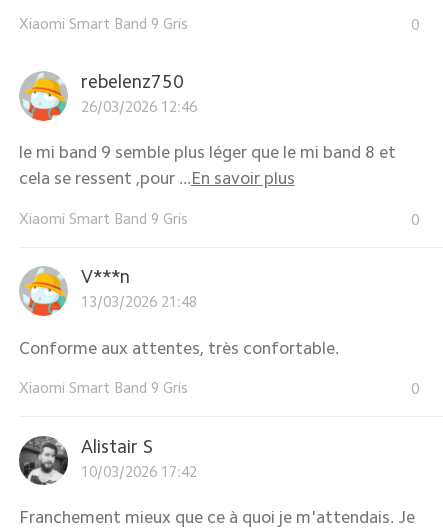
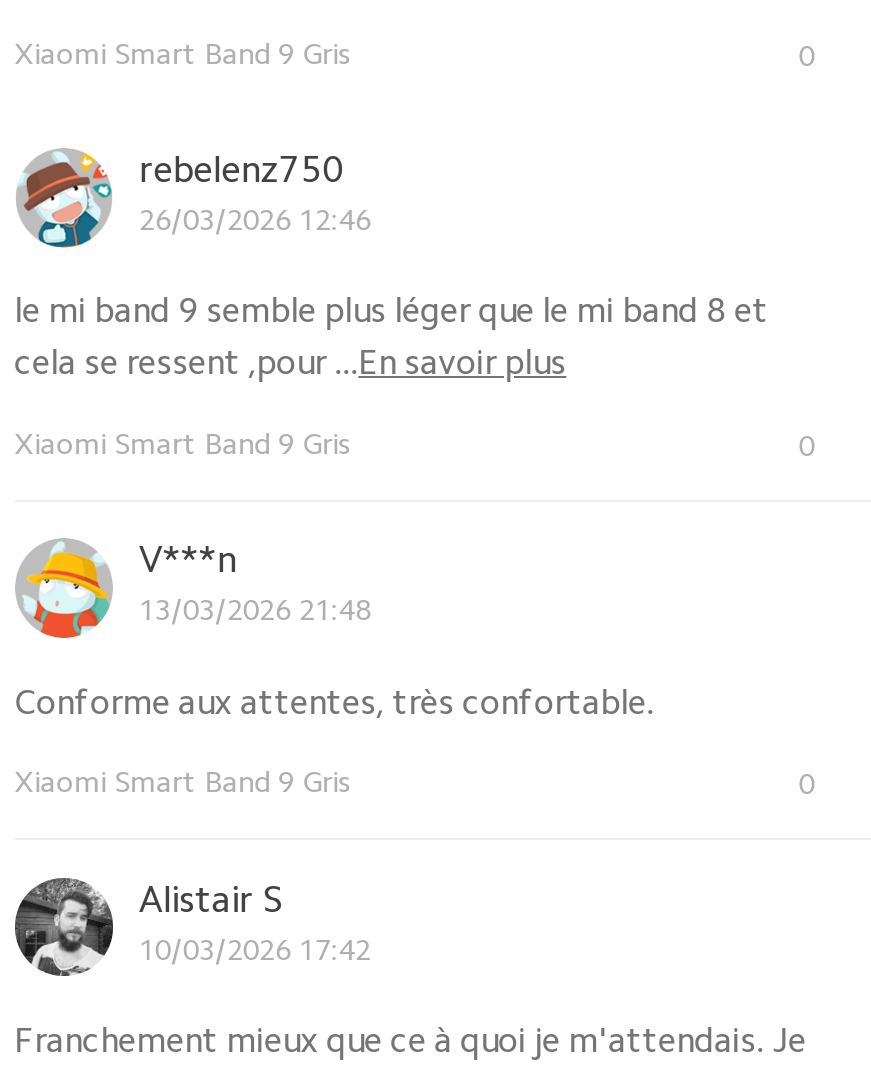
- [image]
+ [image]
